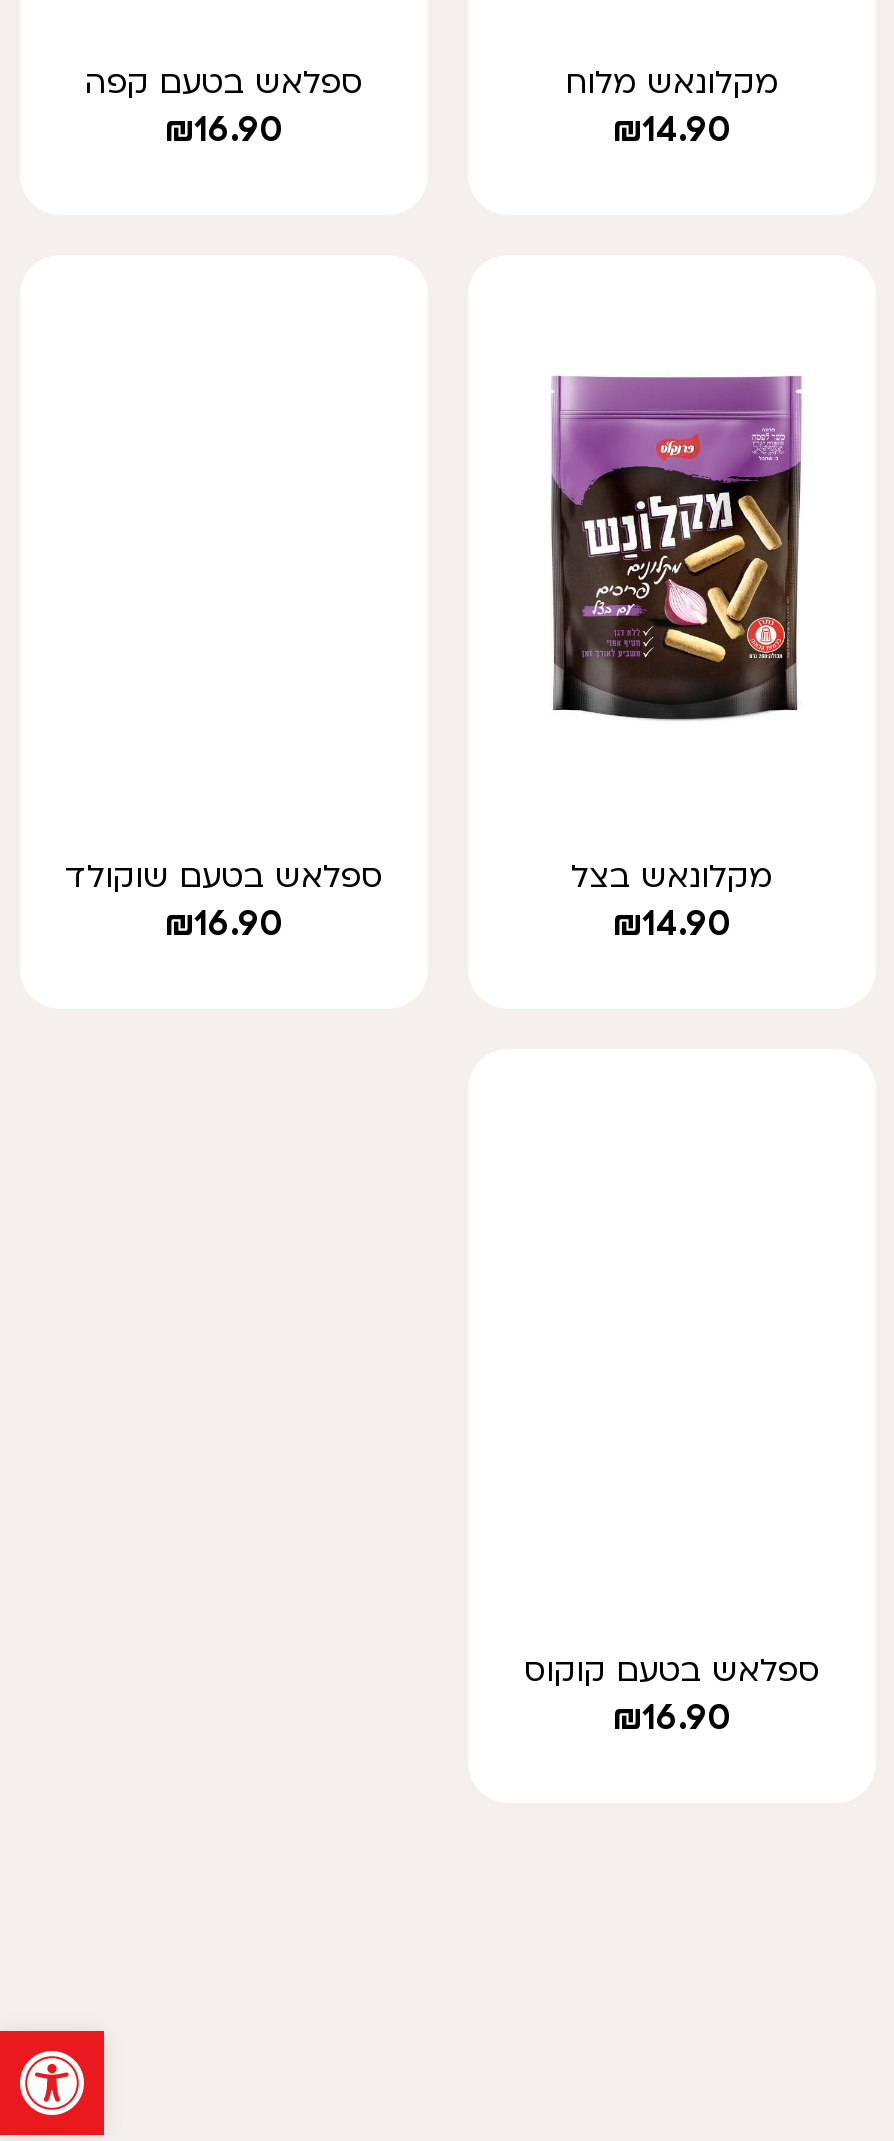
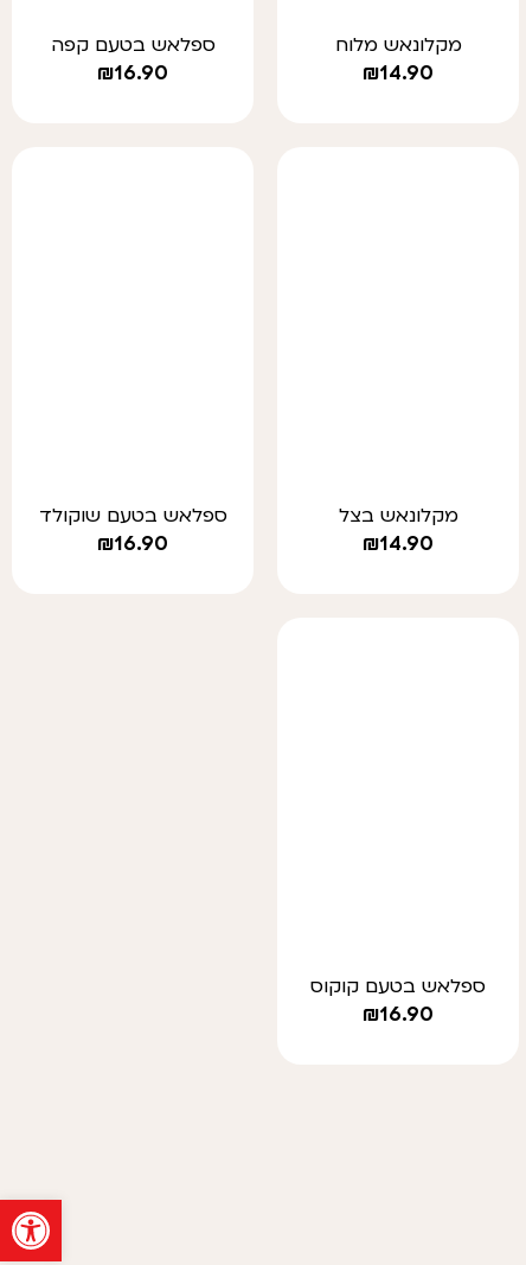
- [image]
